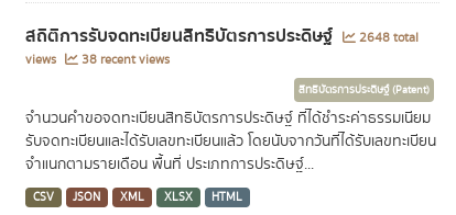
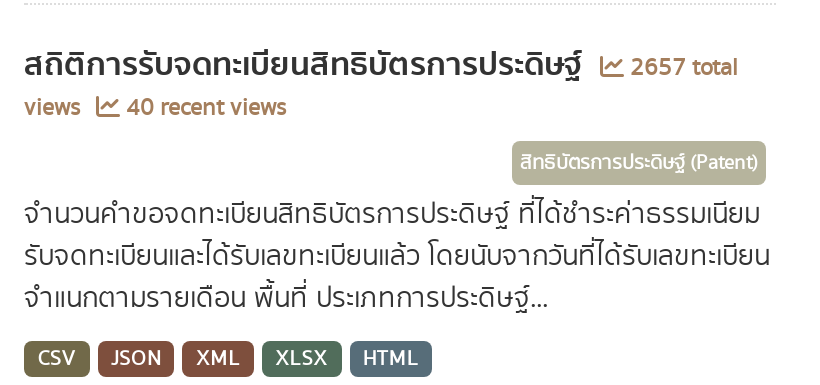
- สถิติการรับจดทะเบียนสิทธิบัตรการประดิษฐ์ 2648 total
+ สถิติการรับจดทะเบียนสิทธิบัตรการประดิษฐ์ 2657 total

- views 38 recent views
+ views 40 recent views
